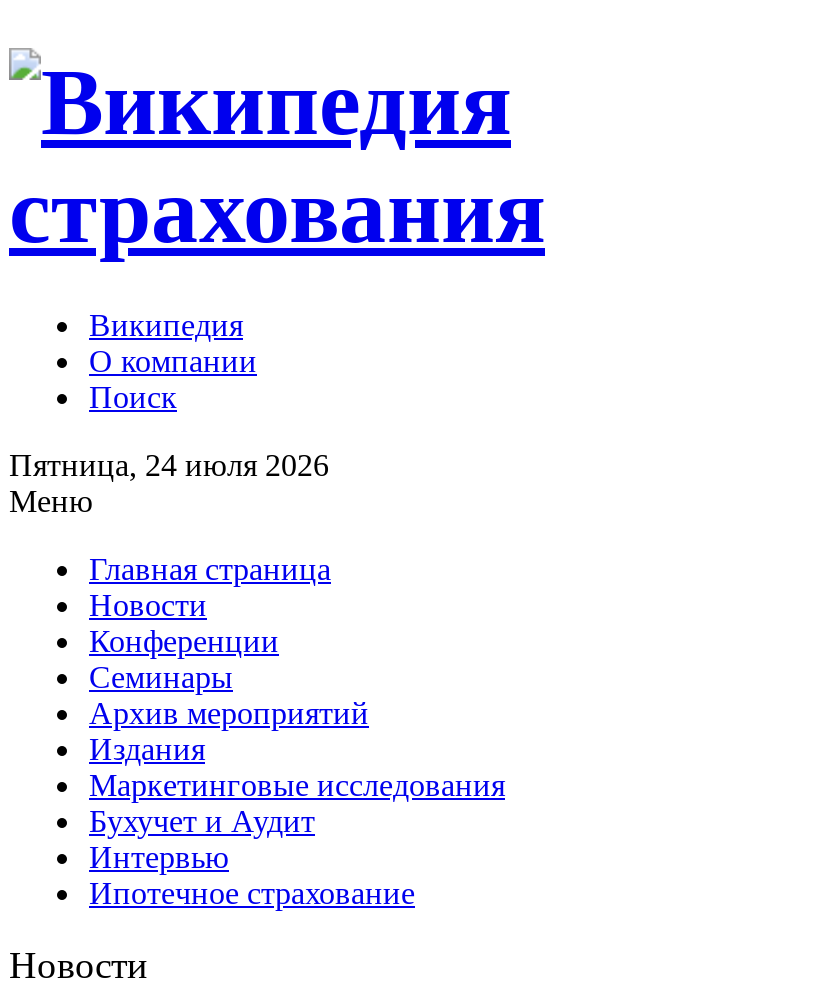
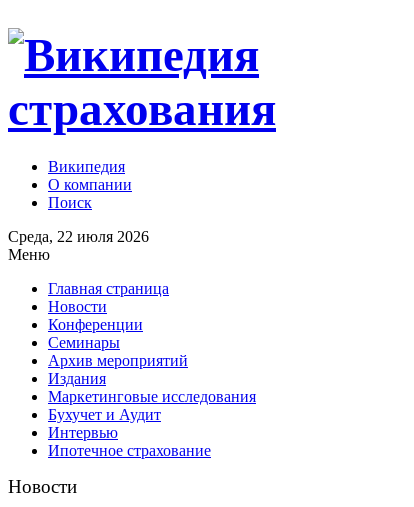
- Пятница, 24 июля 2026
+ Среда, 22 июля 2026
